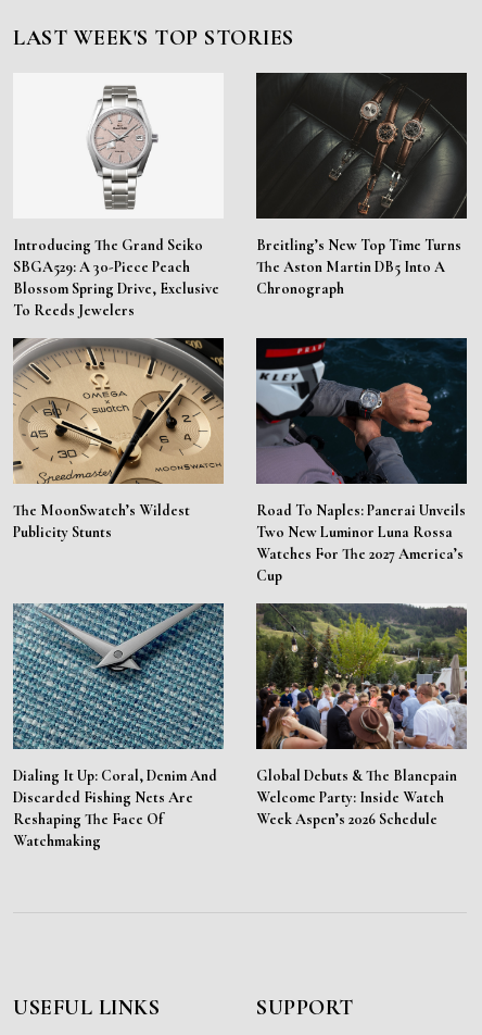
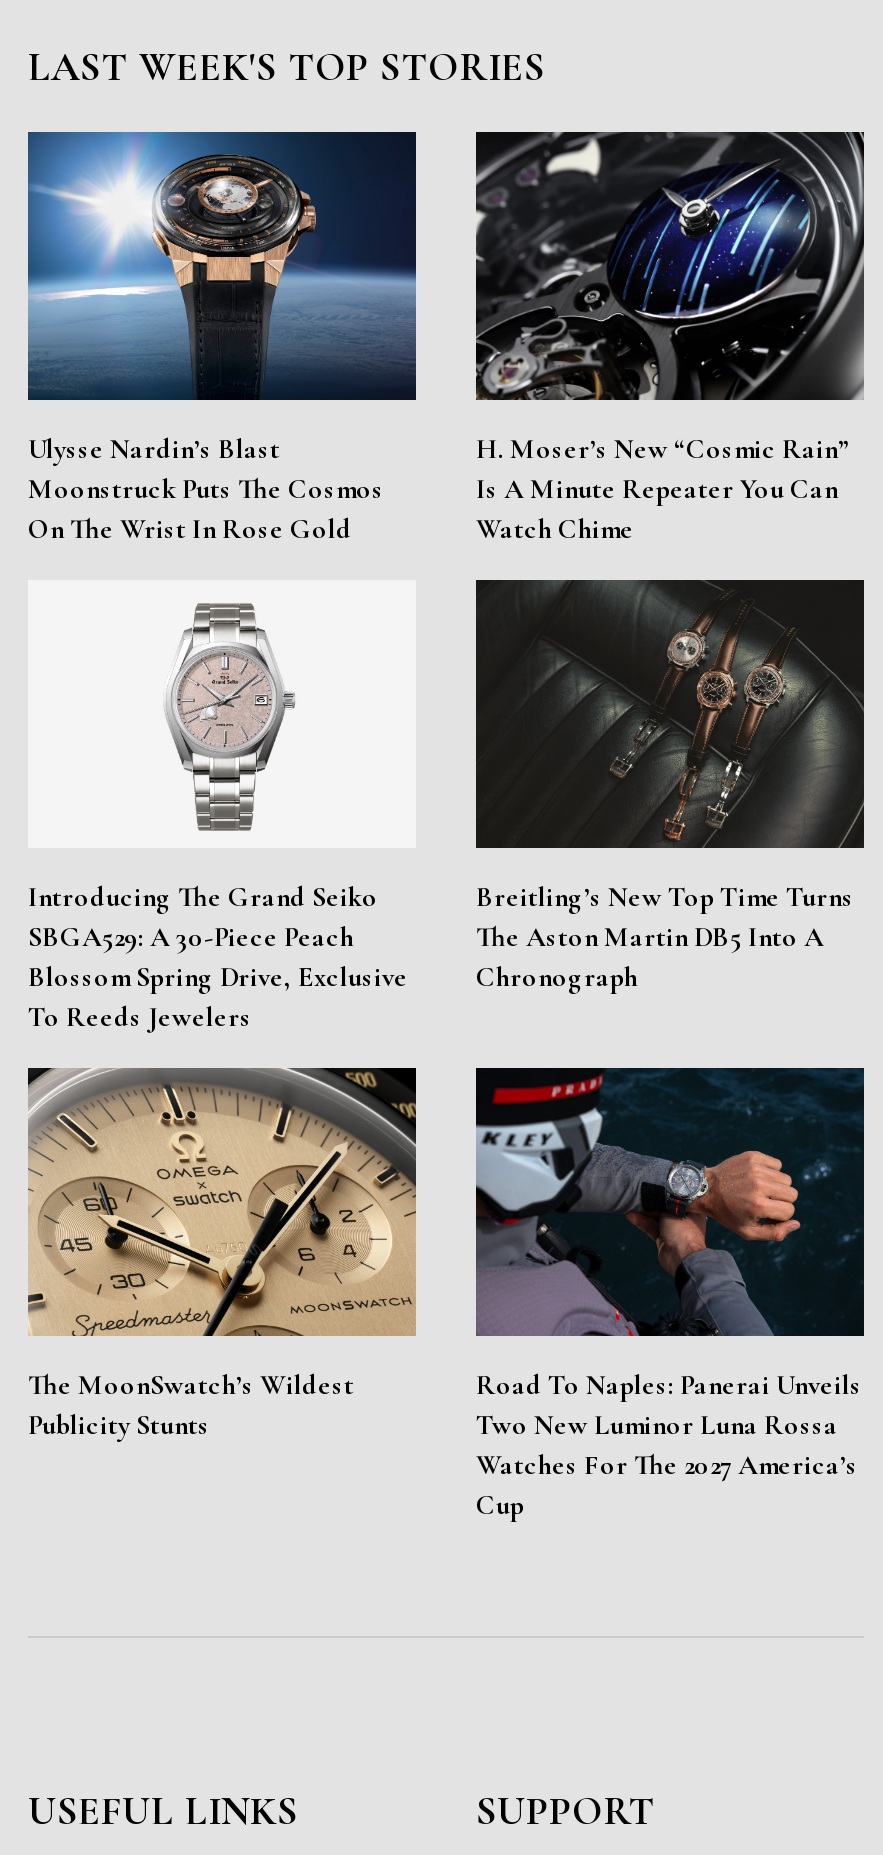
+ [image]
+ Ulysse Nardin’s Blast
+ Moonstruck Puts The Cosmos
+ On The Wrist In Rose Gold

+ [image]
+ H. Moser’s New “Cosmic Rain”
+ Is A Minute Repeater You Can
+ Watch Chime

moved down: [image] | Introducing The Grand Seiko | SBGA529: A 30-Piece Peach | ... | Watches For The 2027 America’s | Cup

- [image]
- Dialing It Up: Coral, Denim And
- Discarded Fishing Nets Are
- Reshaping The Face Of
- Watchmaking

- [image]
- Global Debuts & The Blancpain
- Welcome Party: Inside Watch
- Week Aspen’s 2026 Schedule
